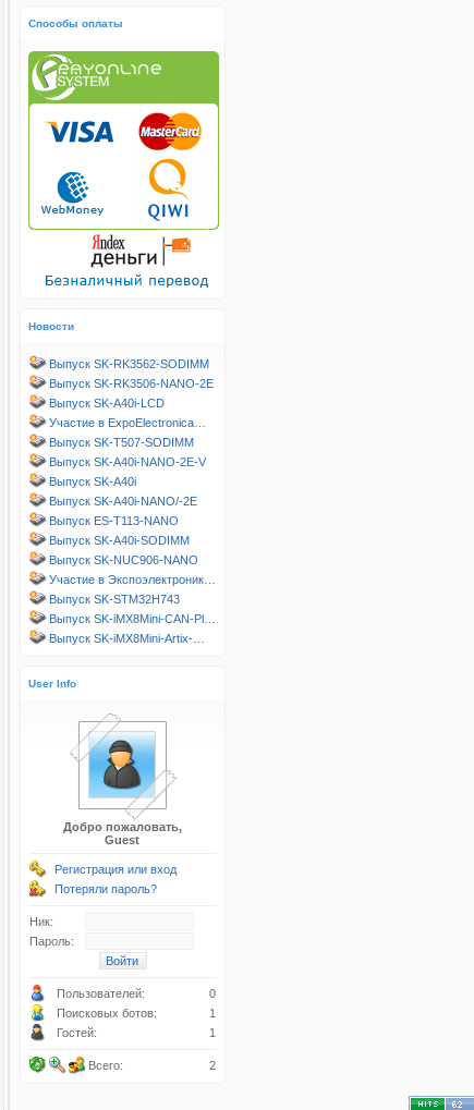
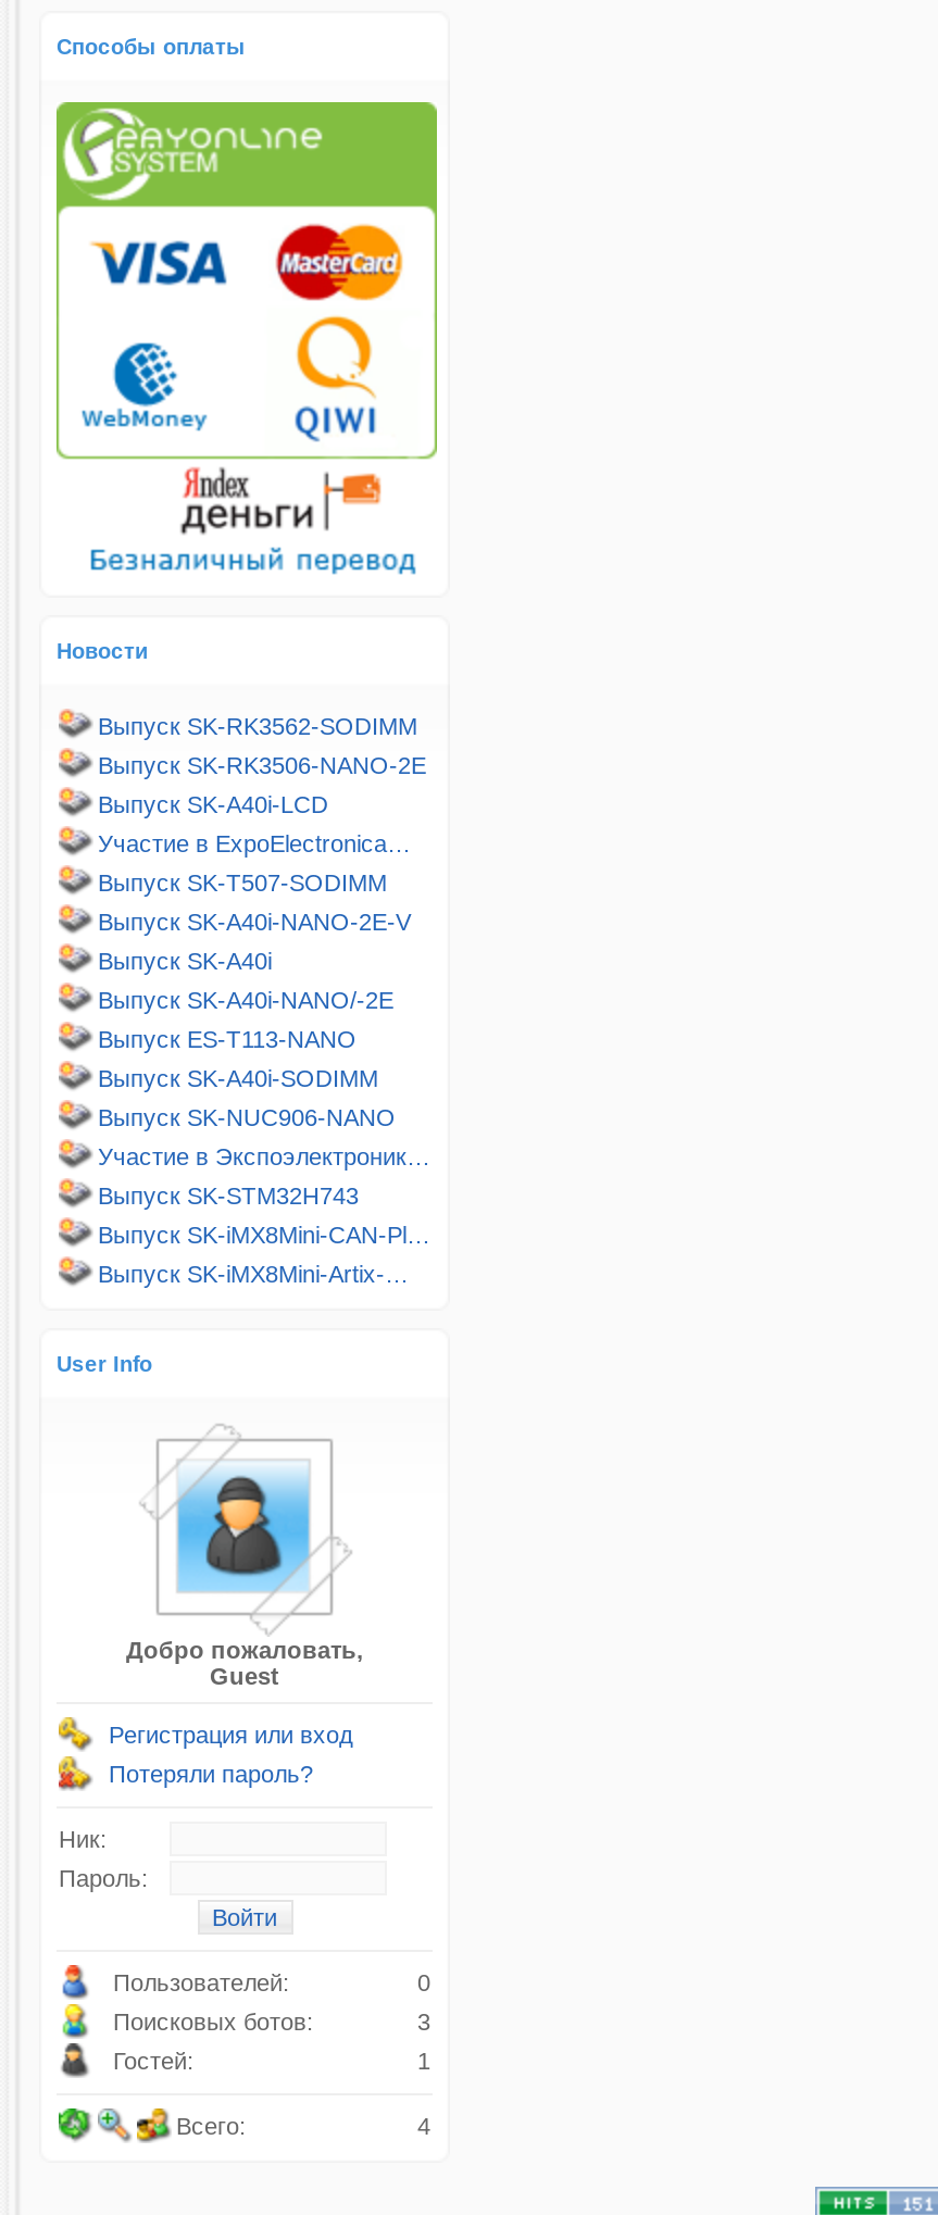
- 1
+ 3

- 2
+ 4
